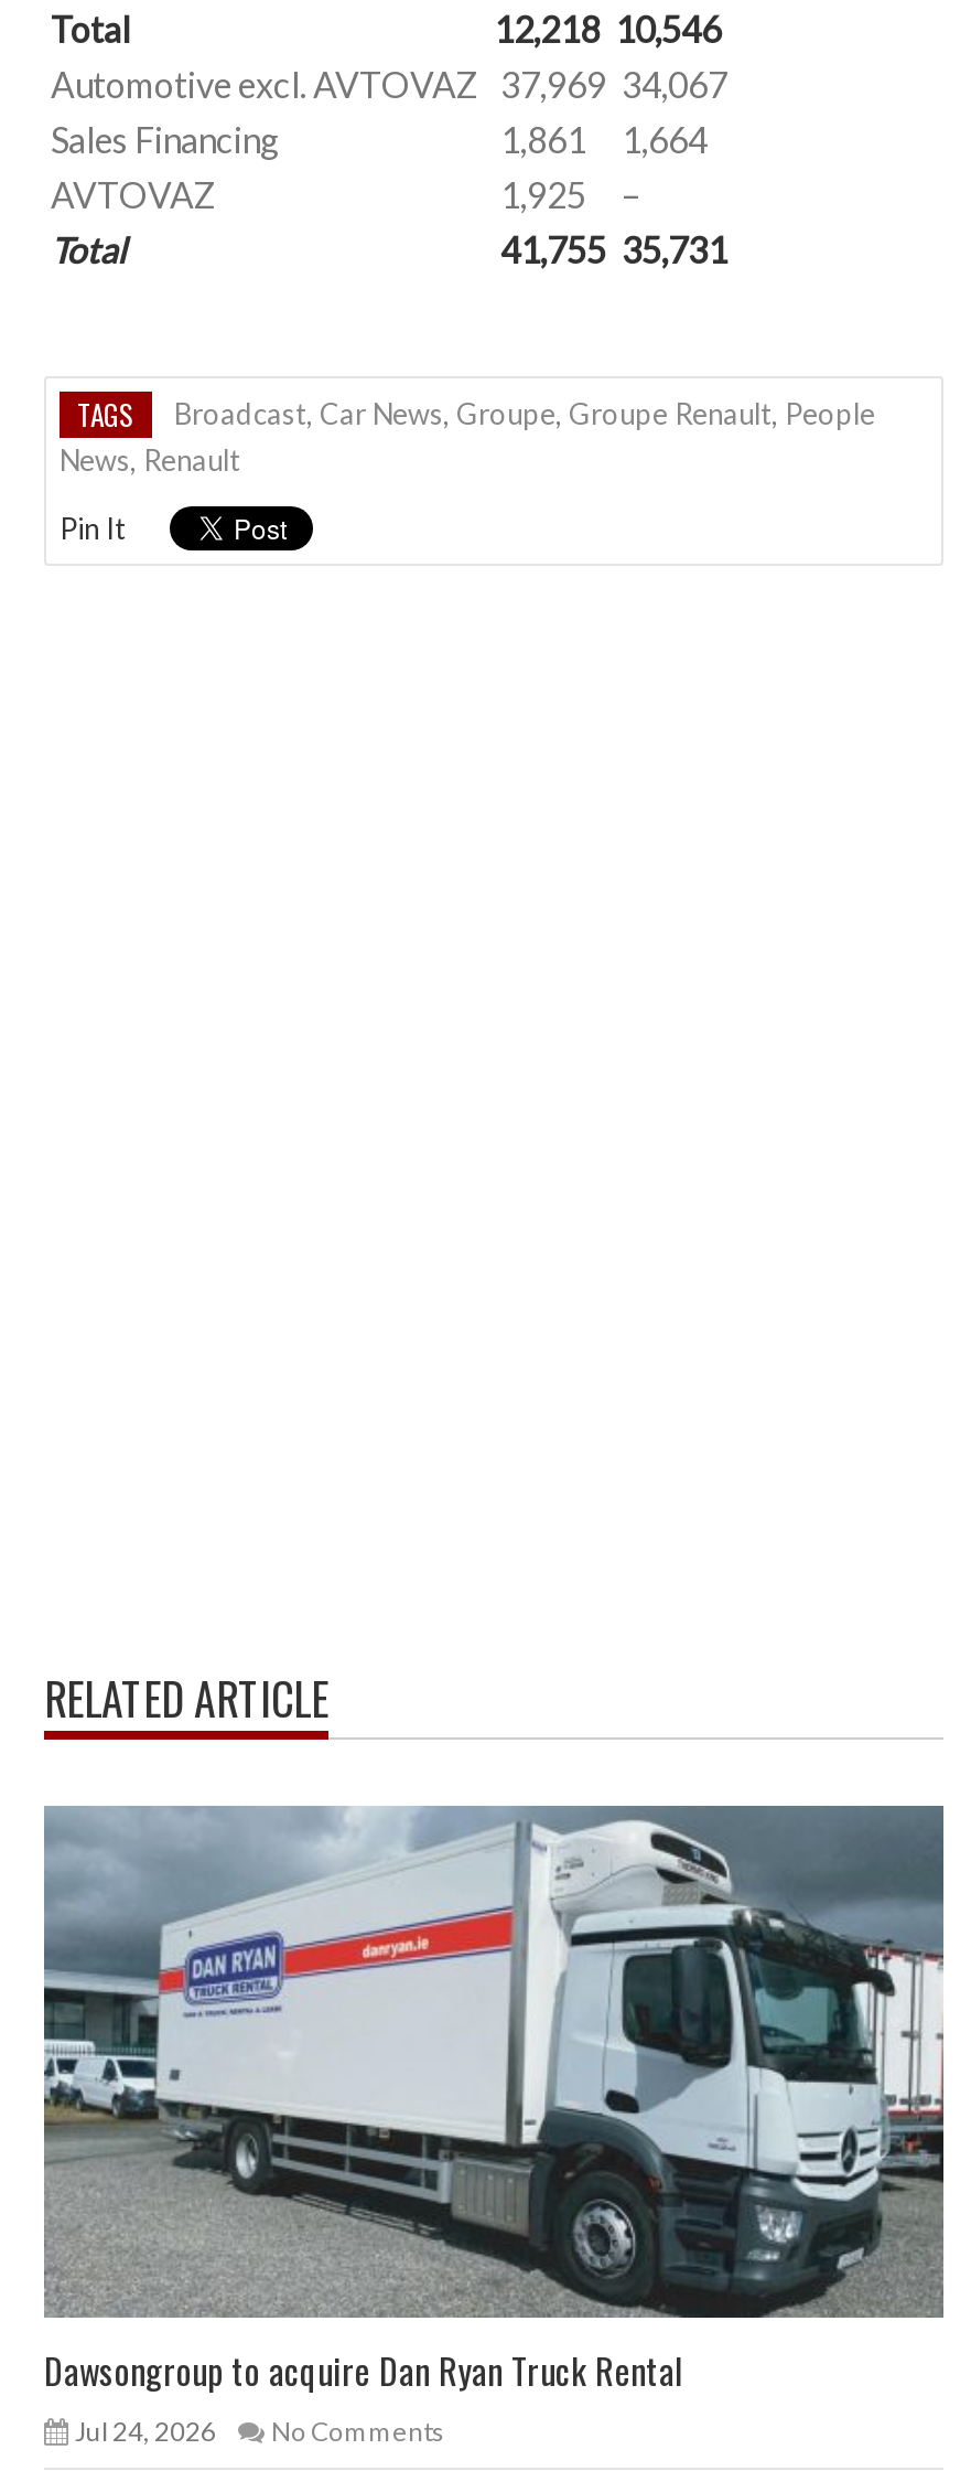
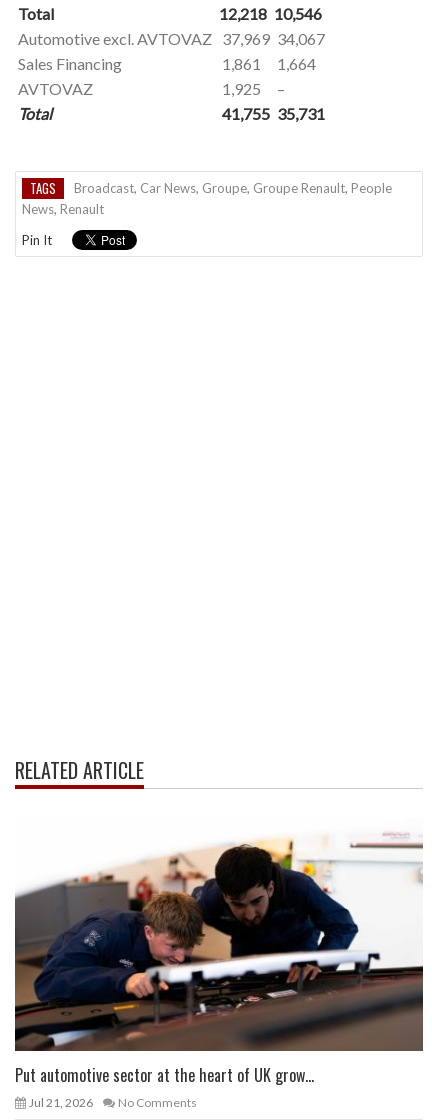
- [image]
- Dawsongroup to acquire Dan Ryan Truck Rental
- Jul 24, 2026
+ [image]
+ Put automotive sector at the heart of UK grow...
+ Jul 21, 2026
